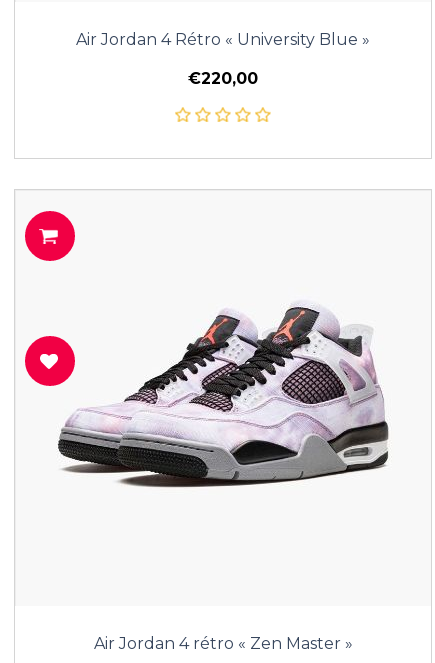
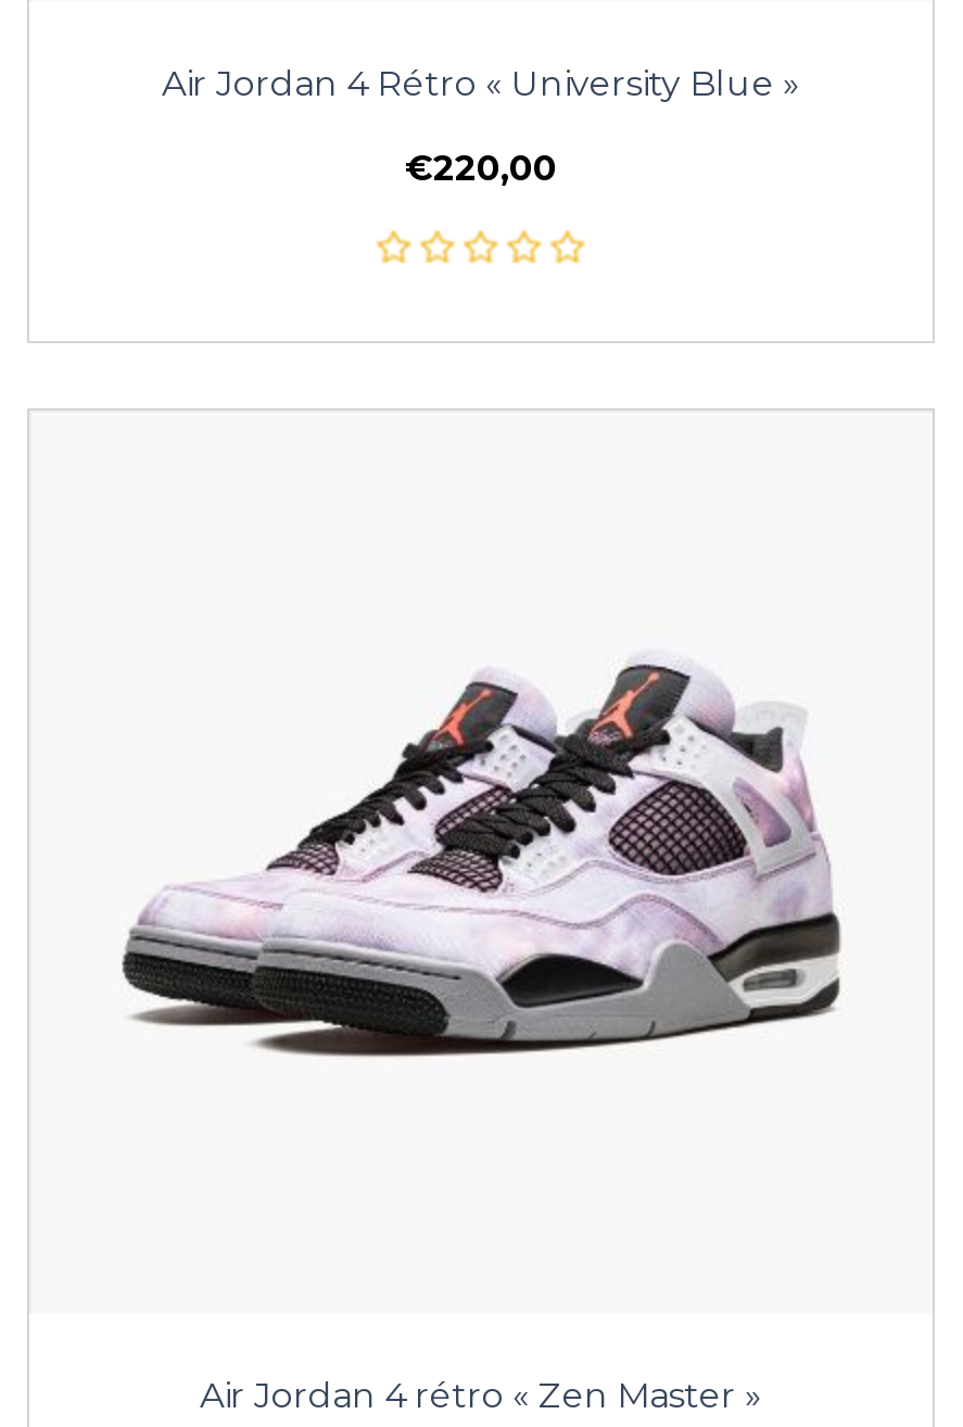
- [image]

- [image]
